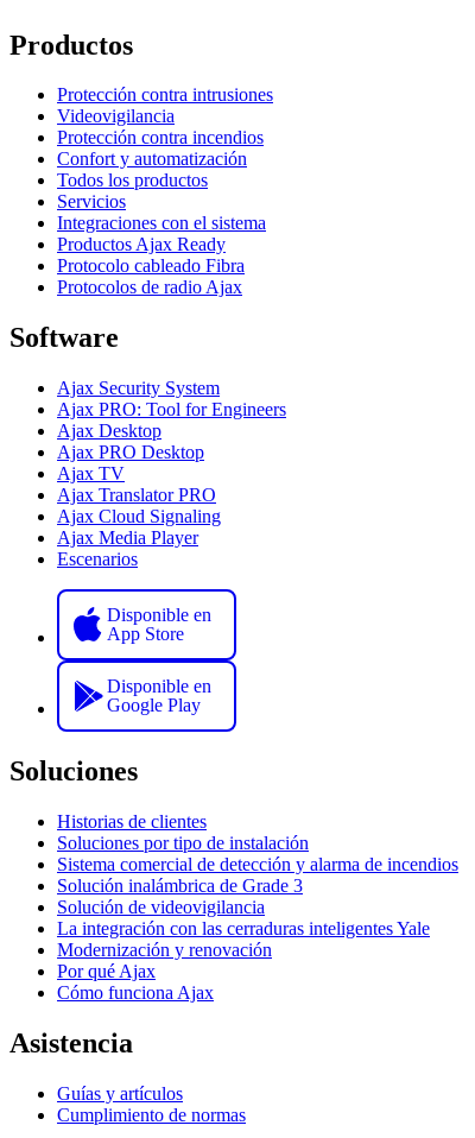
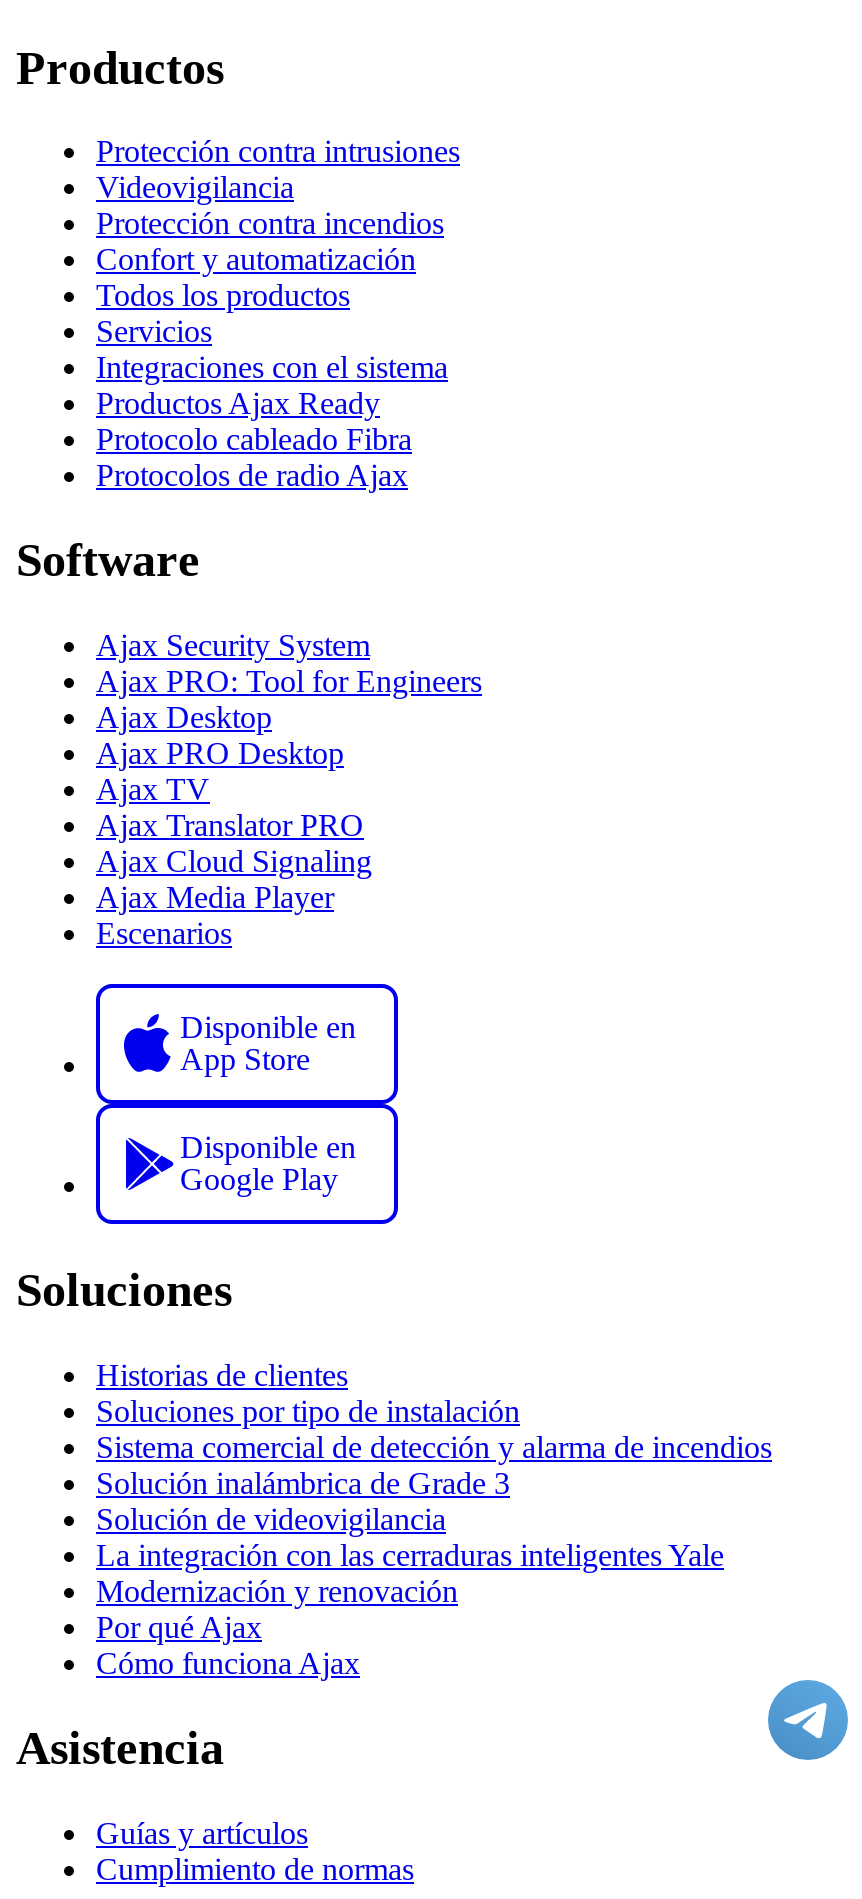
+ [image]
